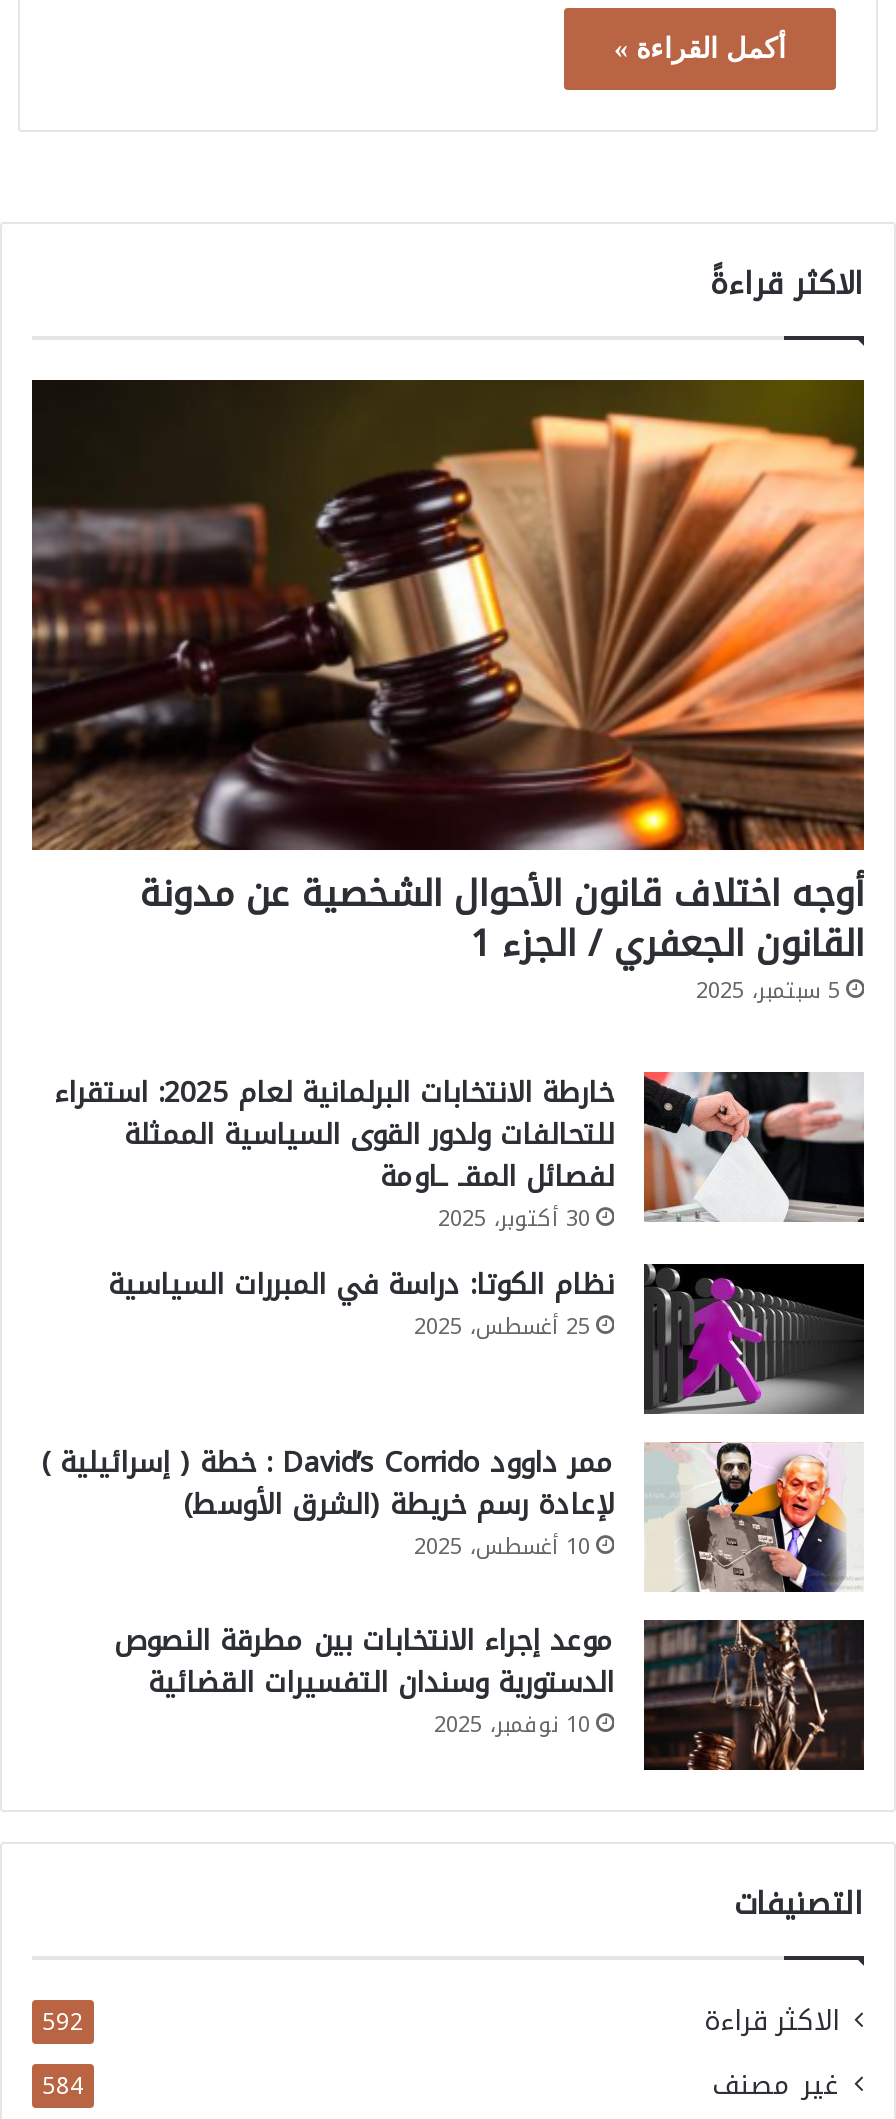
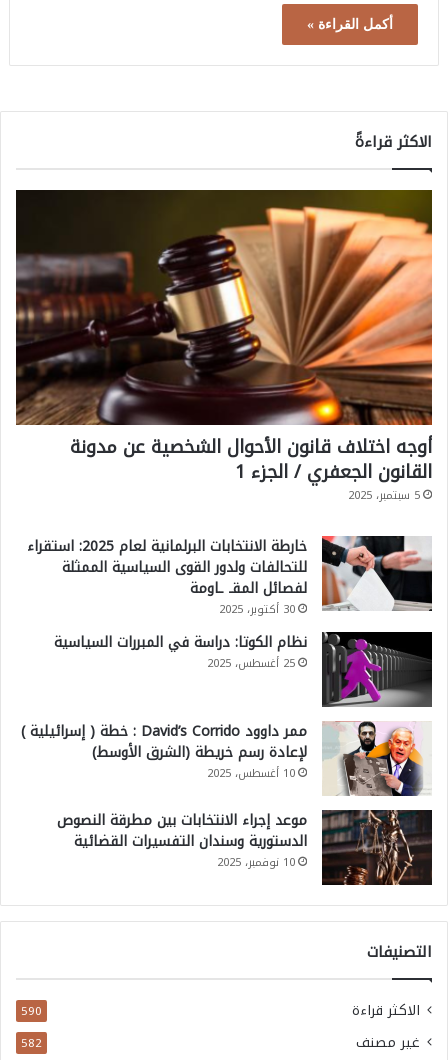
- 592
+ 590

- 584
+ 582
